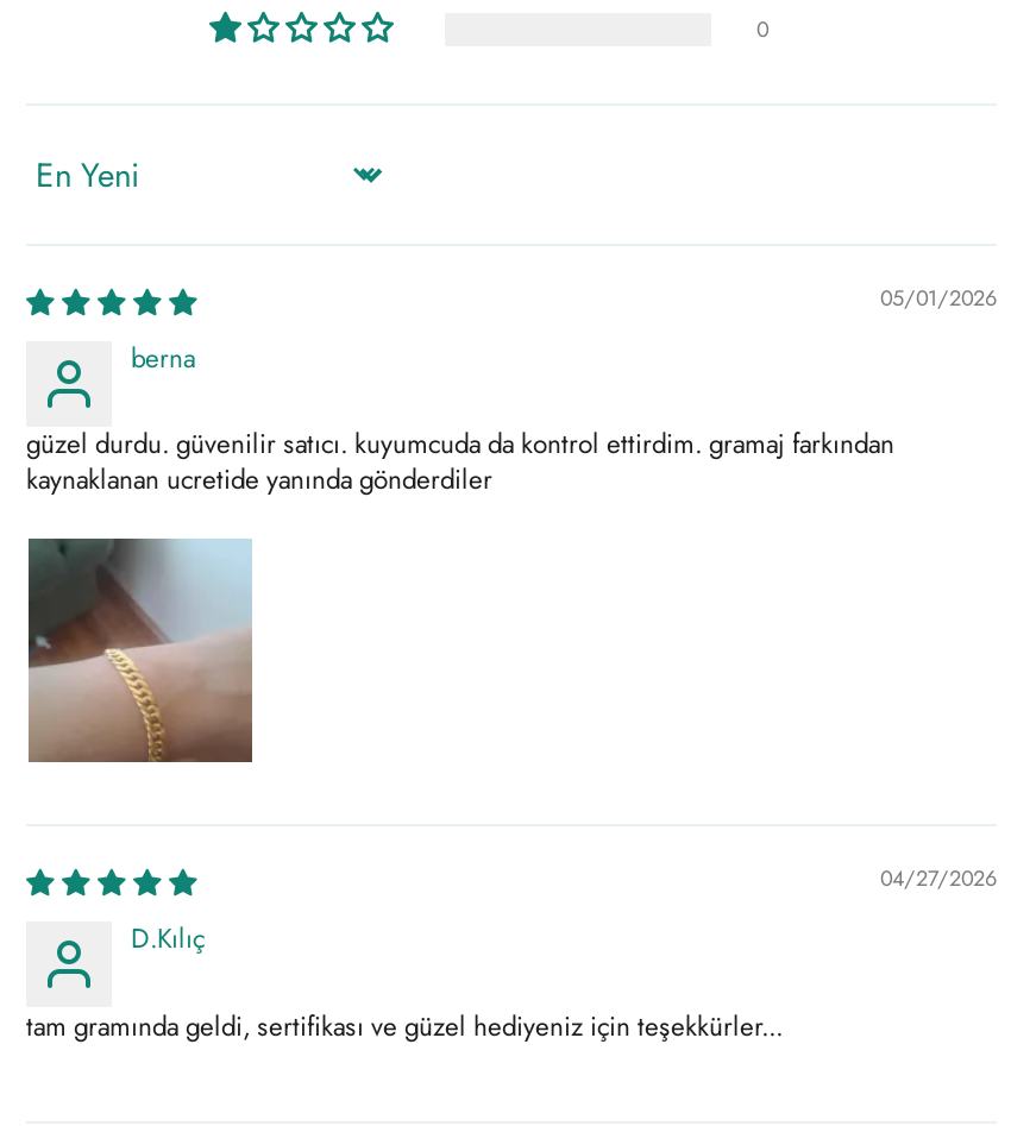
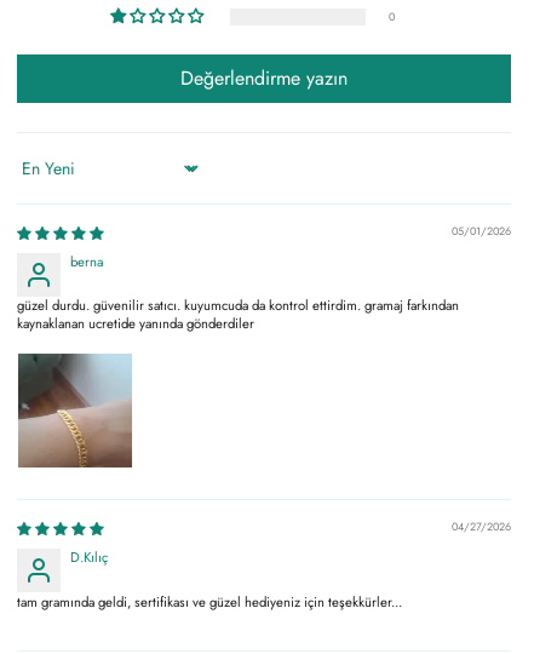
+ Değerlendirme yazın
